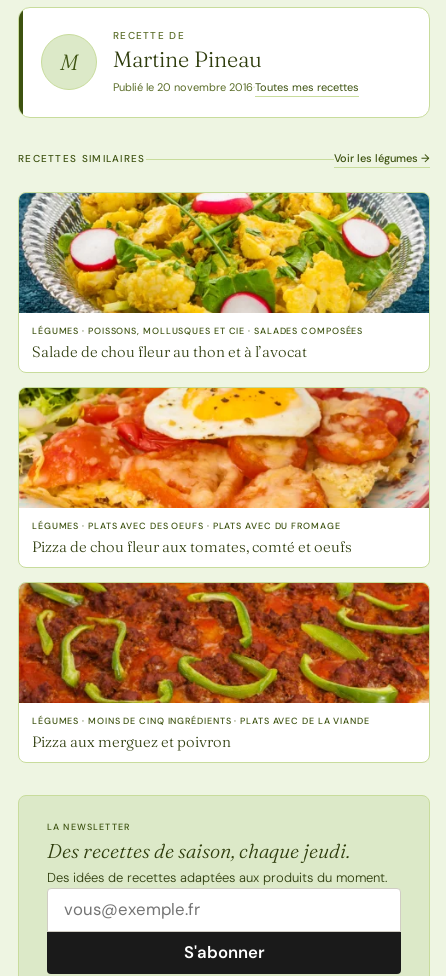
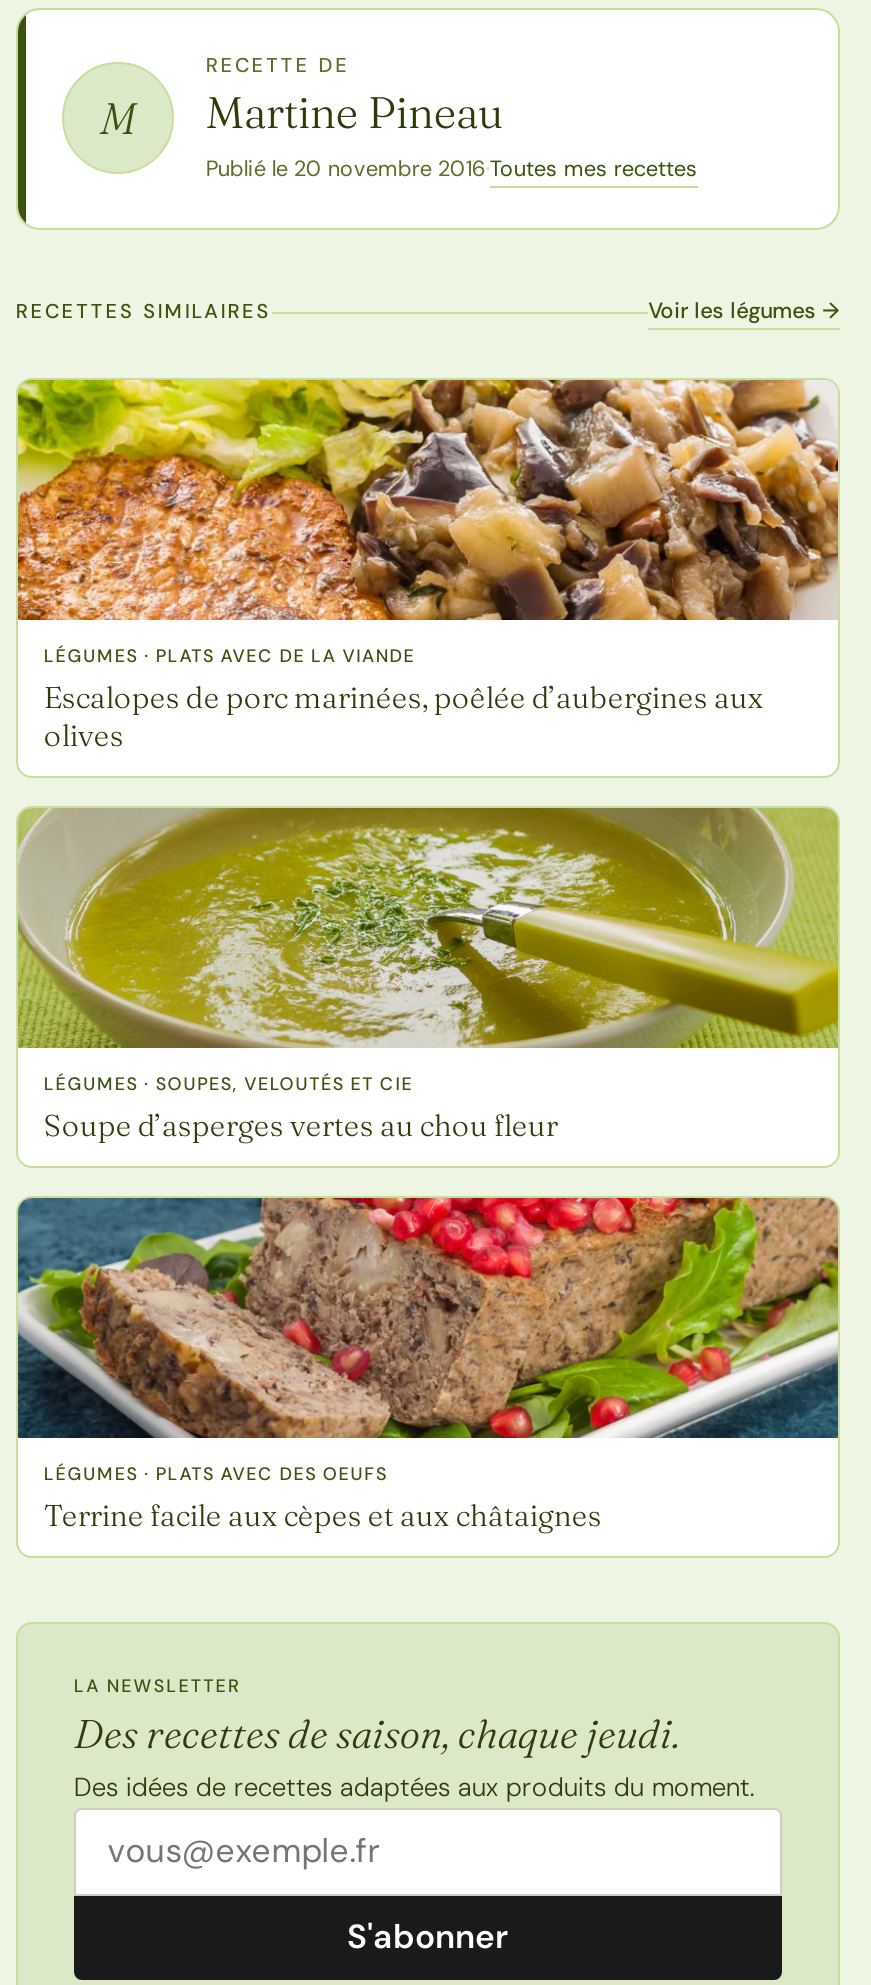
- [image]
- LÉGUMES · POISSONS, MOLLUSQUES ET CIE · SALADES COMPOSÉES
- Salade de chou fleur au thon et à l’avocat
+ [image]
+ LÉGUMES · PLATS AVEC DE LA VIANDE
+ Escalopes de porc marinées, poêlée d’aubergines aux
+ olives

- [image]
- LÉGUMES · PLATS AVEC DES OEUFS · PLATS AVEC DU FROMAGE
- Pizza de chou fleur aux tomates, comté et oeufs
+ [image]
+ LÉGUMES · SOUPES, VELOUTÉS ET CIE
+ Soupe d’asperges vertes au chou fleur

- [image]
- LÉGUMES · MOINS DE CINQ INGRÉDIENTS · PLATS AVEC DE LA VIANDE
- Pizza aux merguez et poivron
+ [image]
+ LÉGUMES · PLATS AVEC DES OEUFS
+ Terrine facile aux cèpes et aux châtaignes
